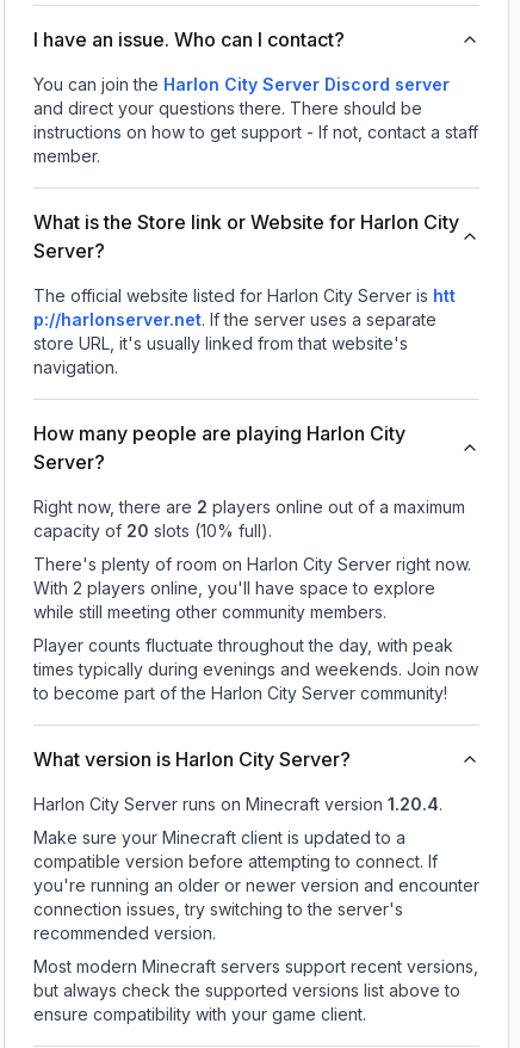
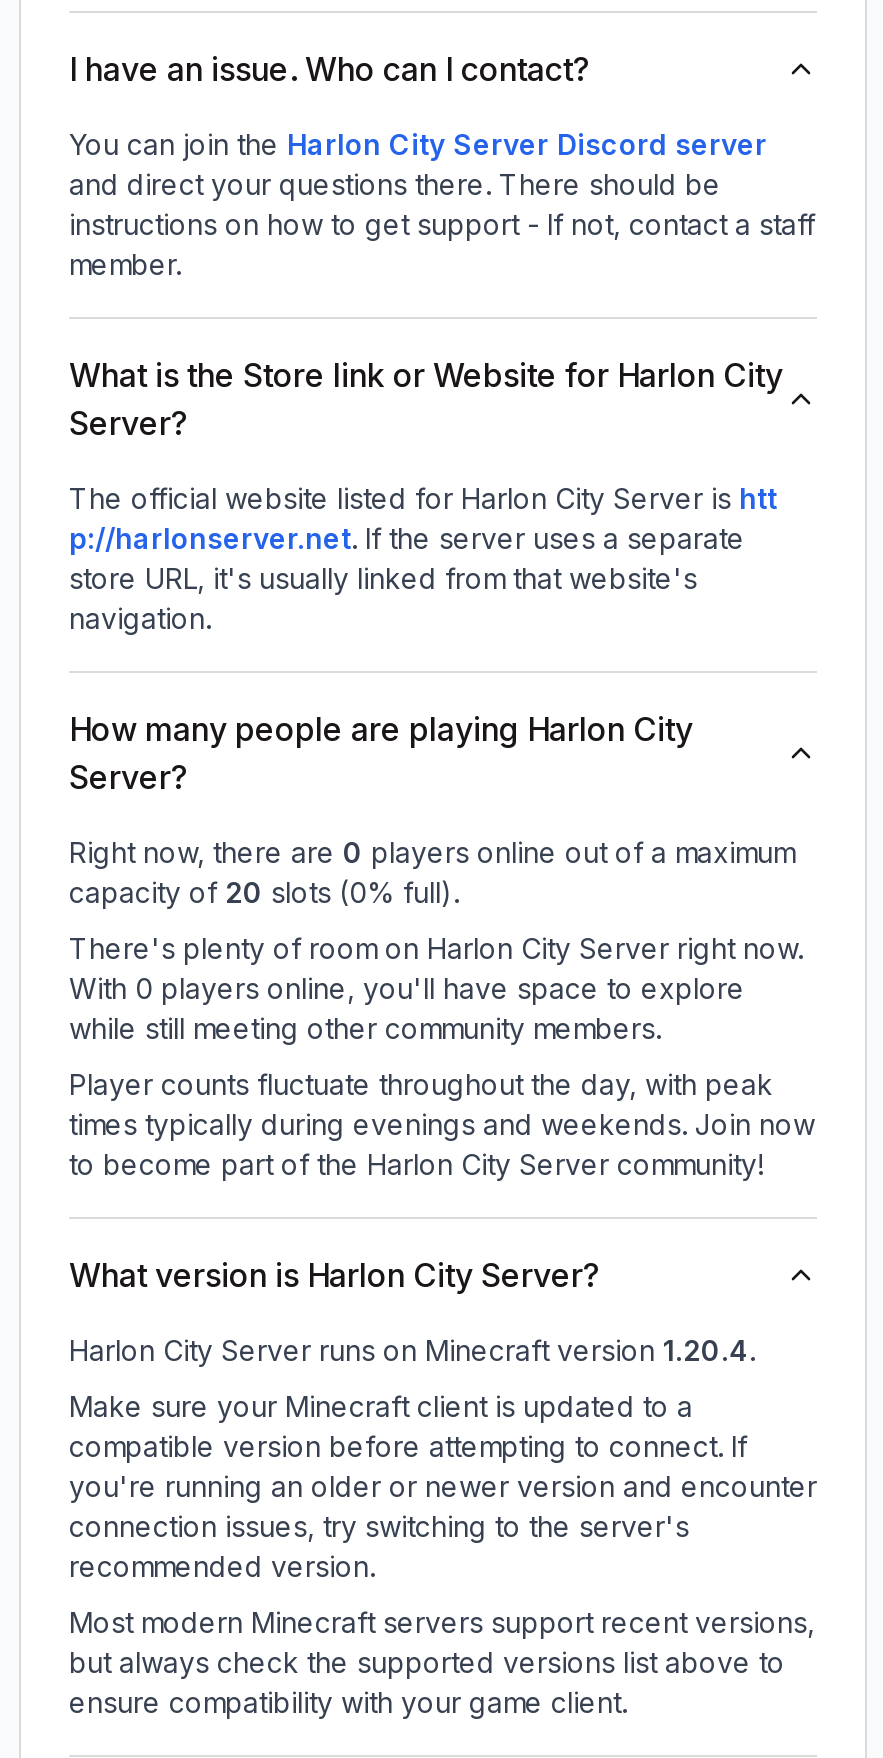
- Right now, there are 2 players online out of a maximum
+ Right now, there are 0 players online out of a maximum

- capacity of 20 slots (10% full).
+ capacity of 20 slots (0% full).

- With 2 players online, you'll have space to explore
+ With 0 players online, you'll have space to explore
